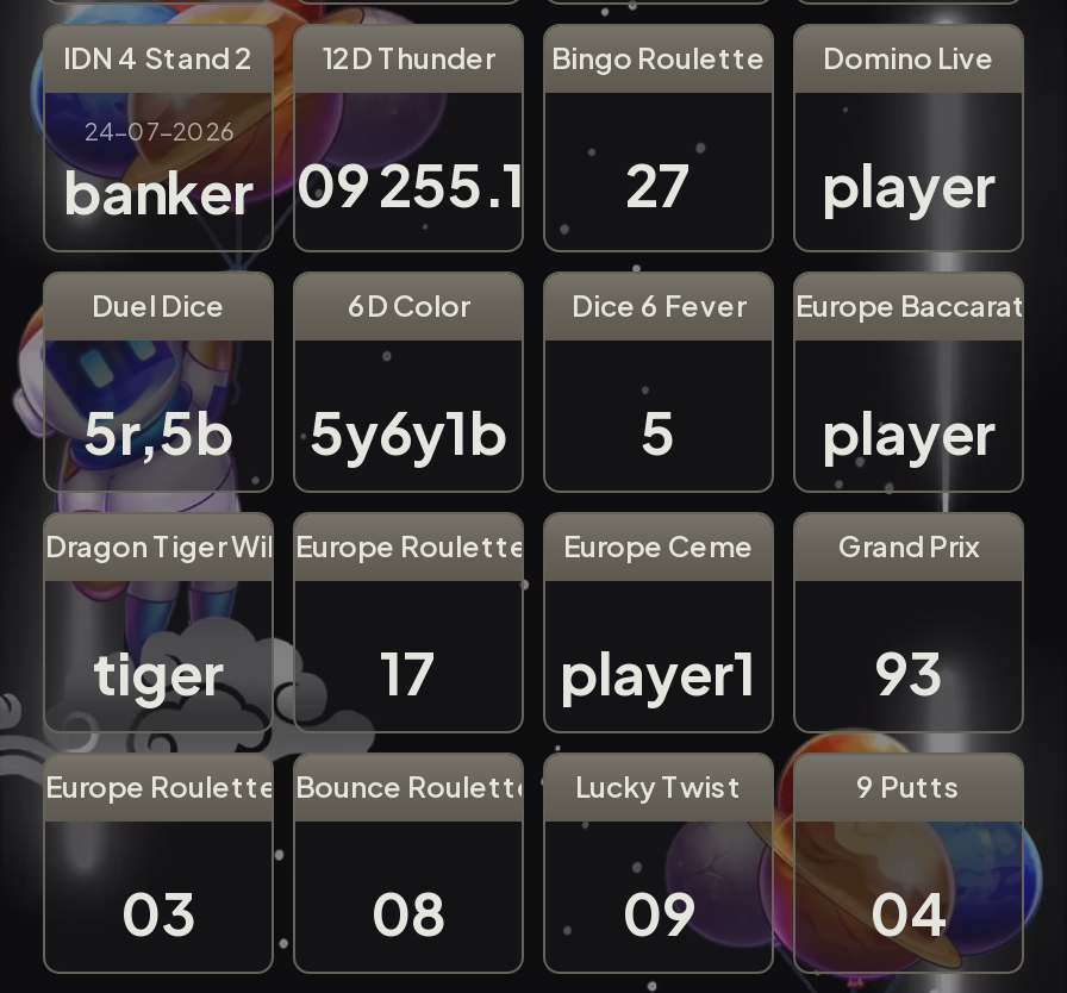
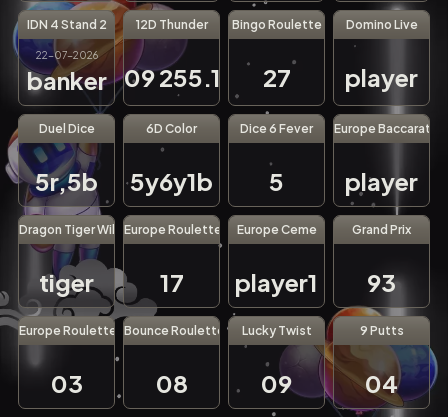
- 24-07-2026
+ 22-07-2026
